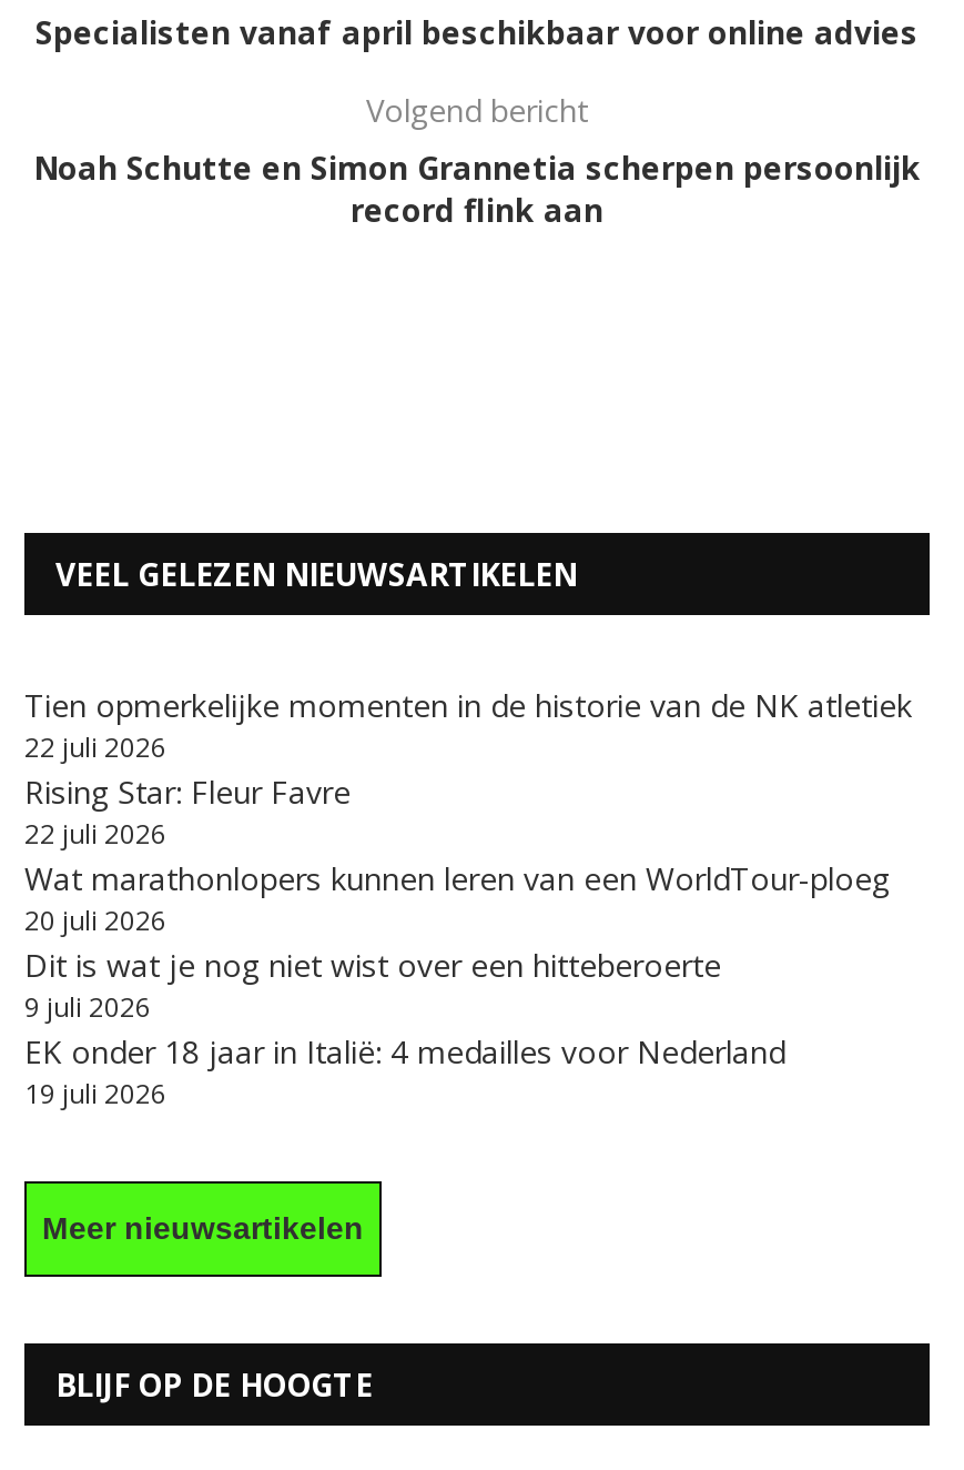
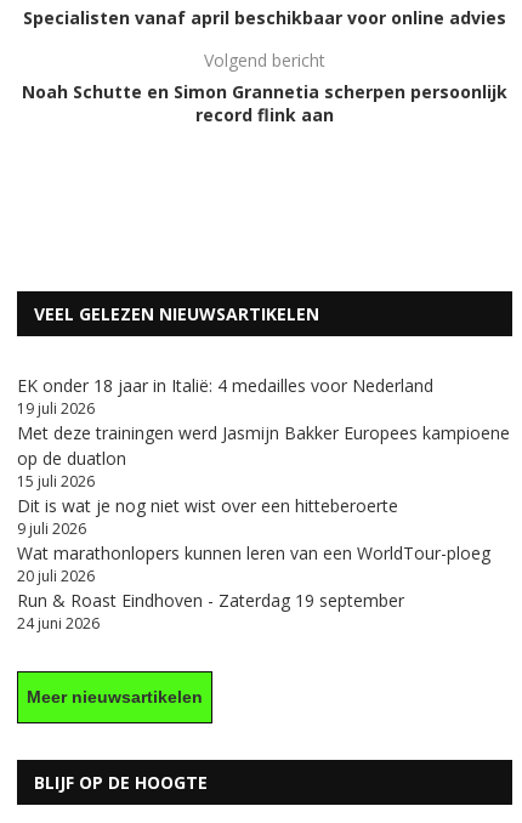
- Tien opmerkelijke momenten in de historie van de NK atletiek
- 22 juli 2026
- Rising Star: Fleur Favre
- 22 juli 2026

moved down: Dit is wat je nog niet wist over een hitteberoerte | 9 juli 2026 | Wat marathonlopers kunnen leren van een WorldTour-ploeg | 20 juli 2026

moved up: EK onder 18 jaar in Italië: 4 medailles voor Nederland | 19 juli 2026

+ Met deze trainingen werd Jasmijn Bakker Europees kampioene
+ op de duatlon
+ 15 juli 2026
+ Run & Roast Eindhoven - Zaterdag 19 september
+ 24 juni 2026
